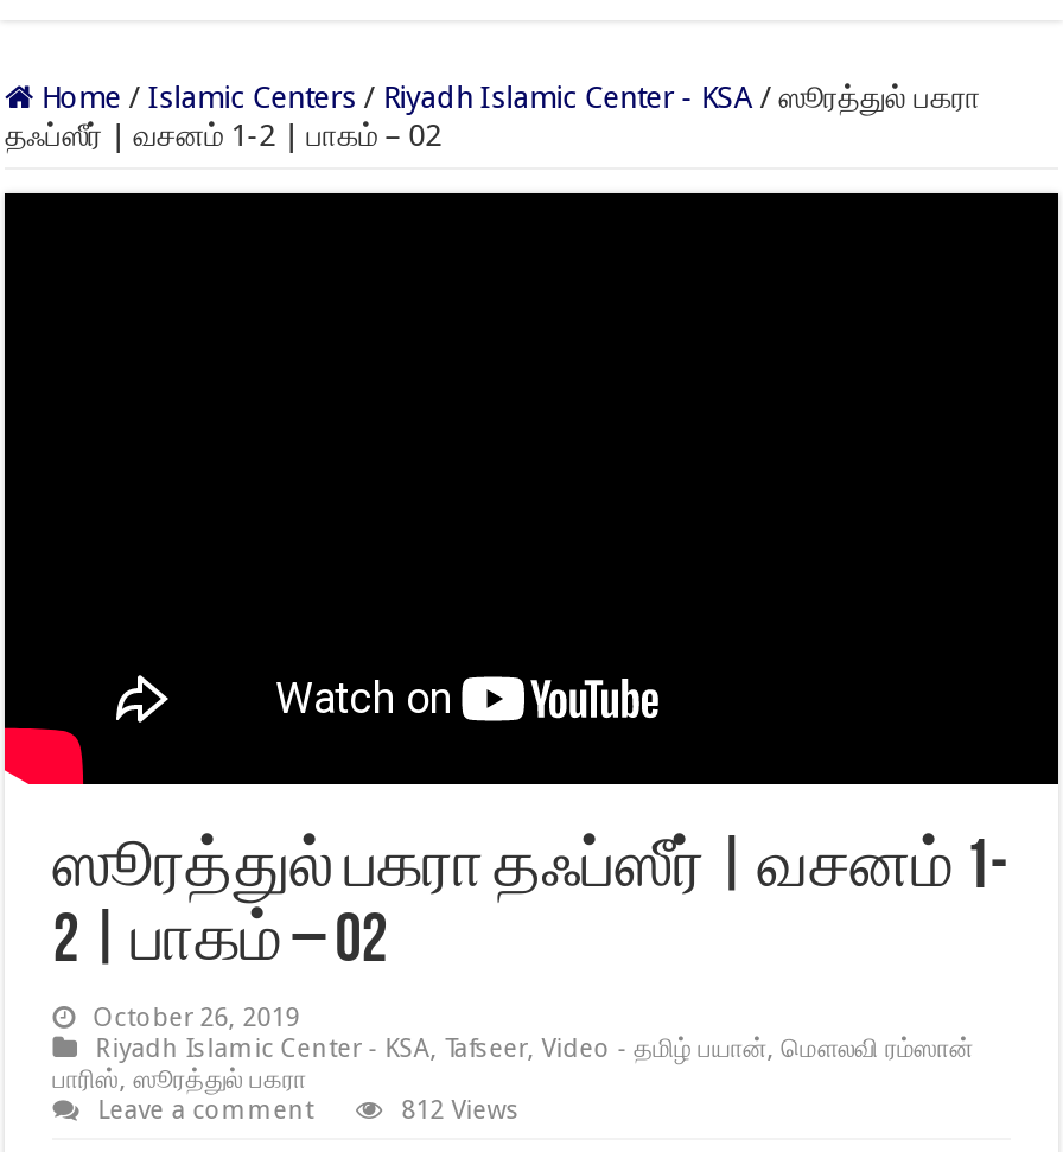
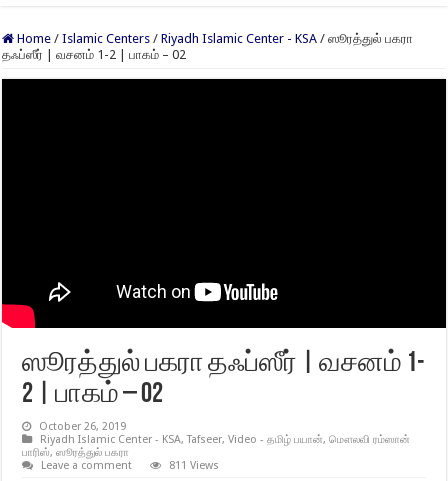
- 812 Views
+ 811 Views
